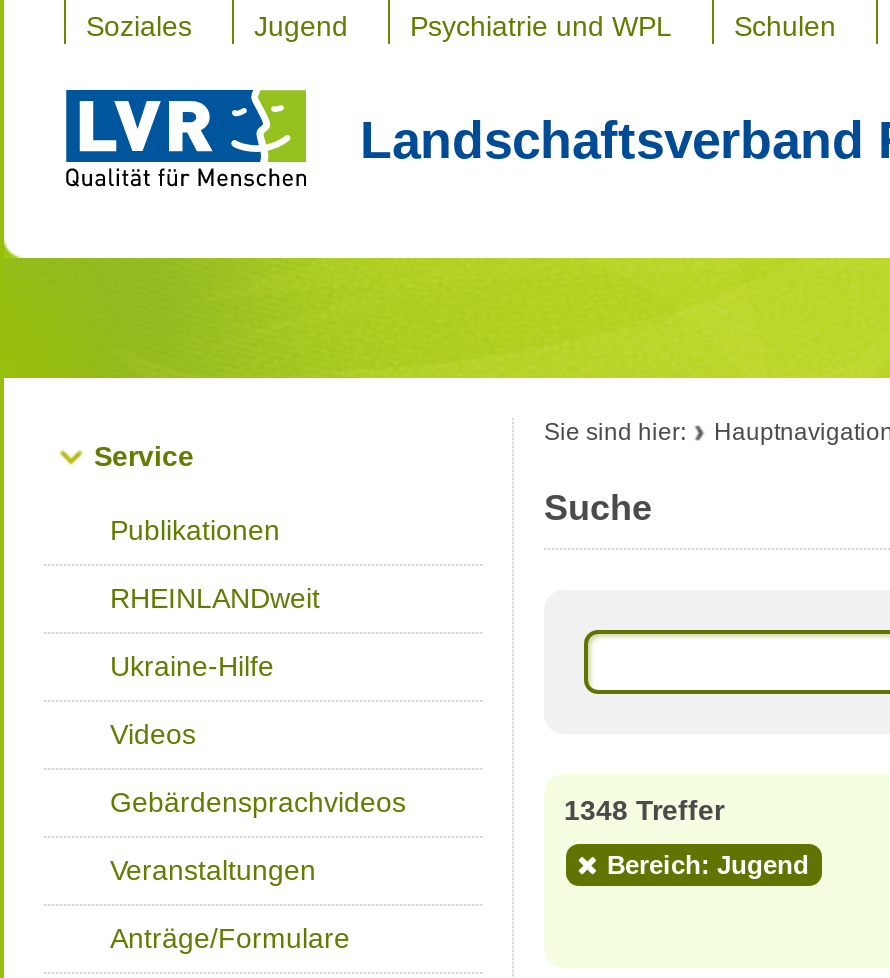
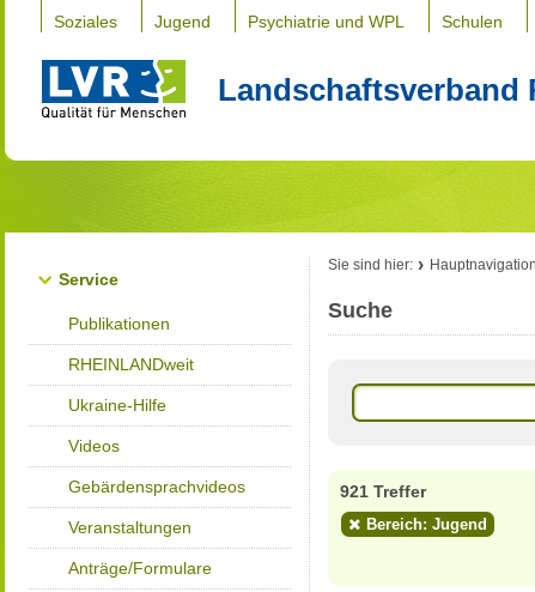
- 1348 Treffer
+ 921 Treffer
